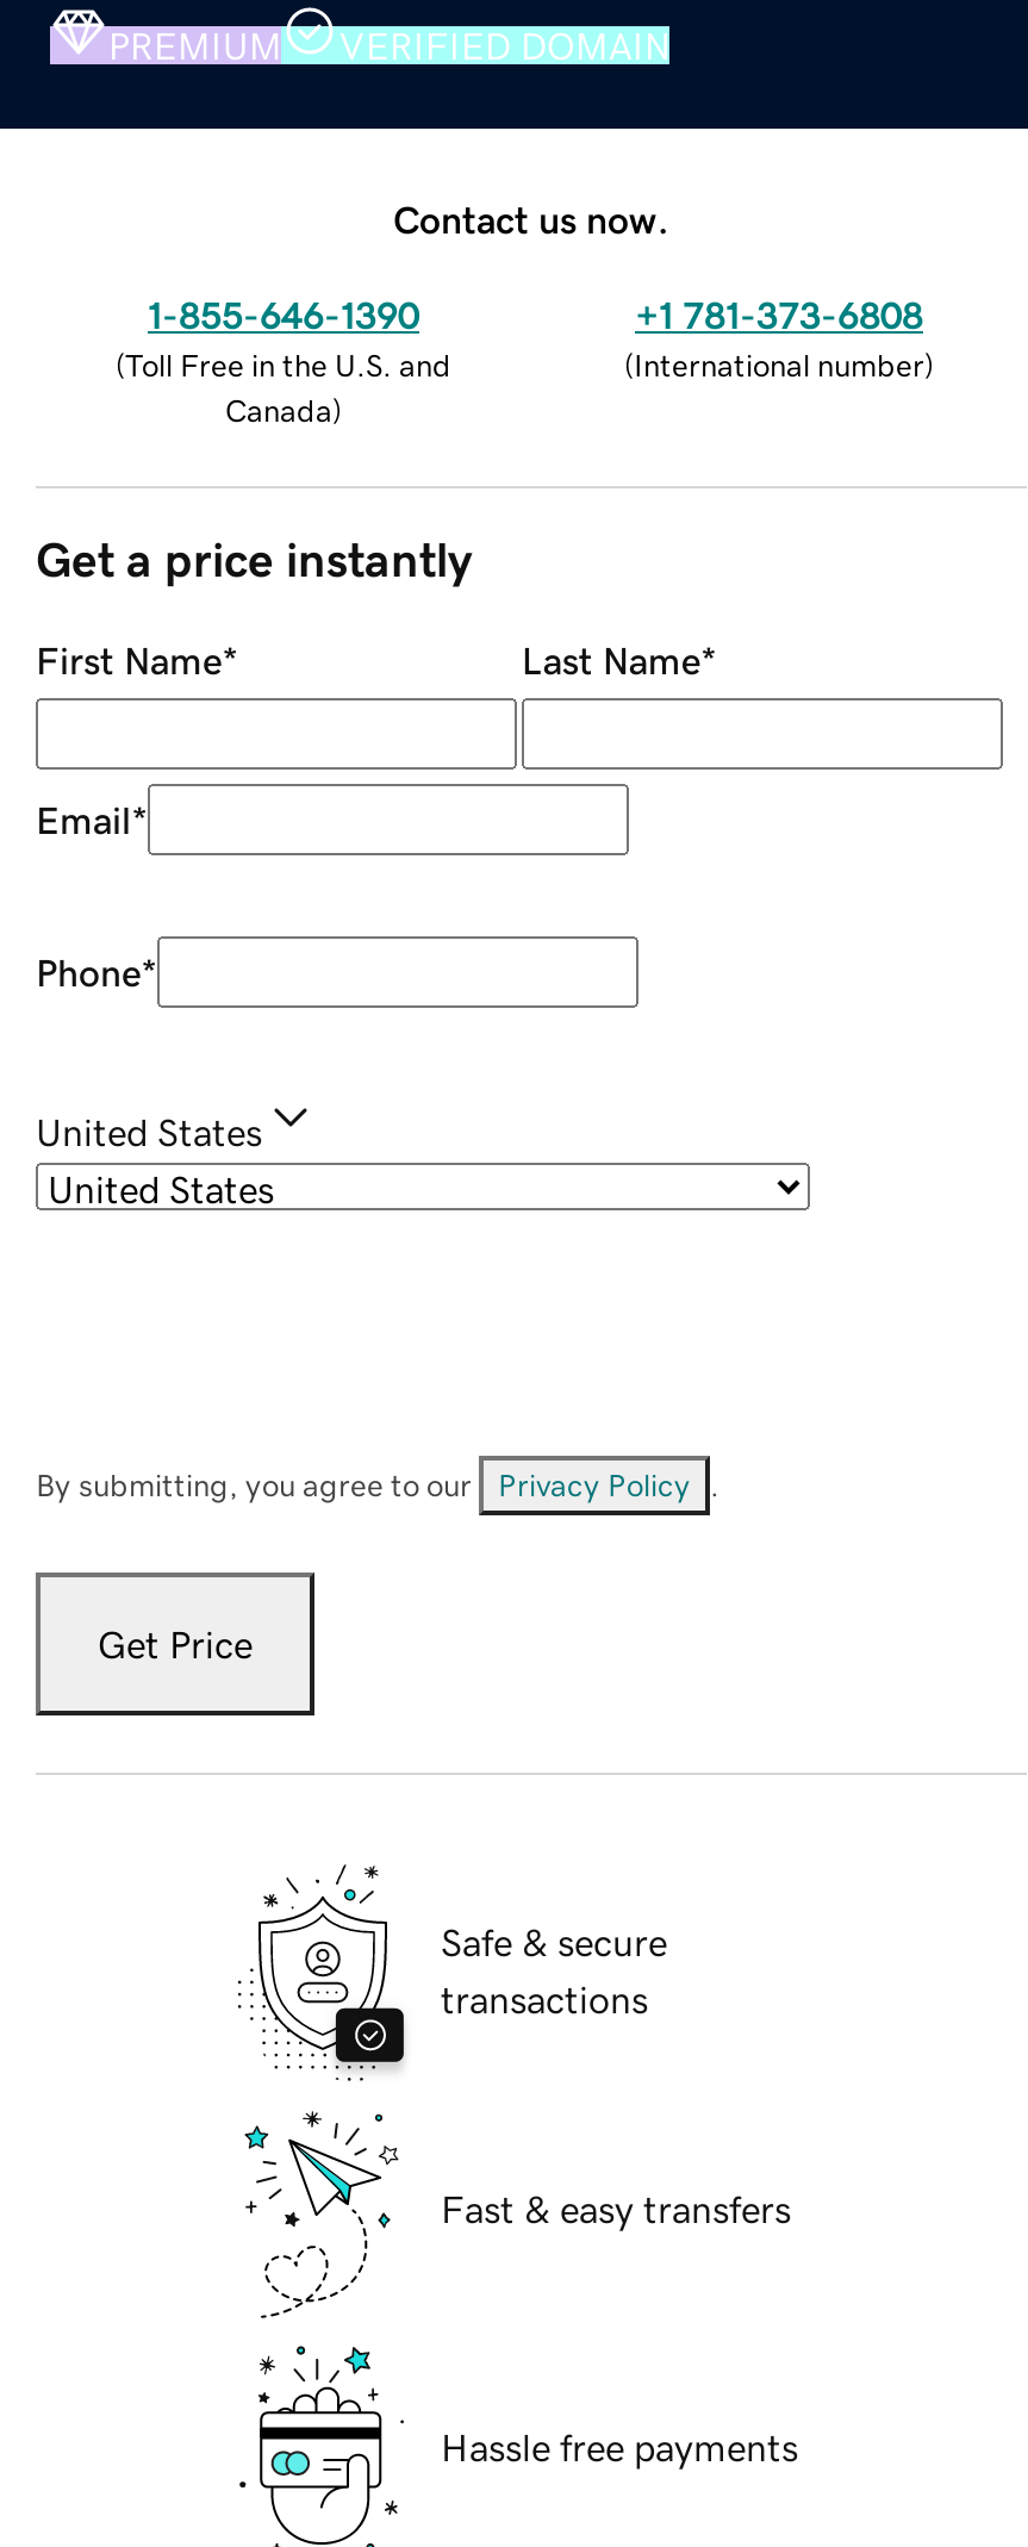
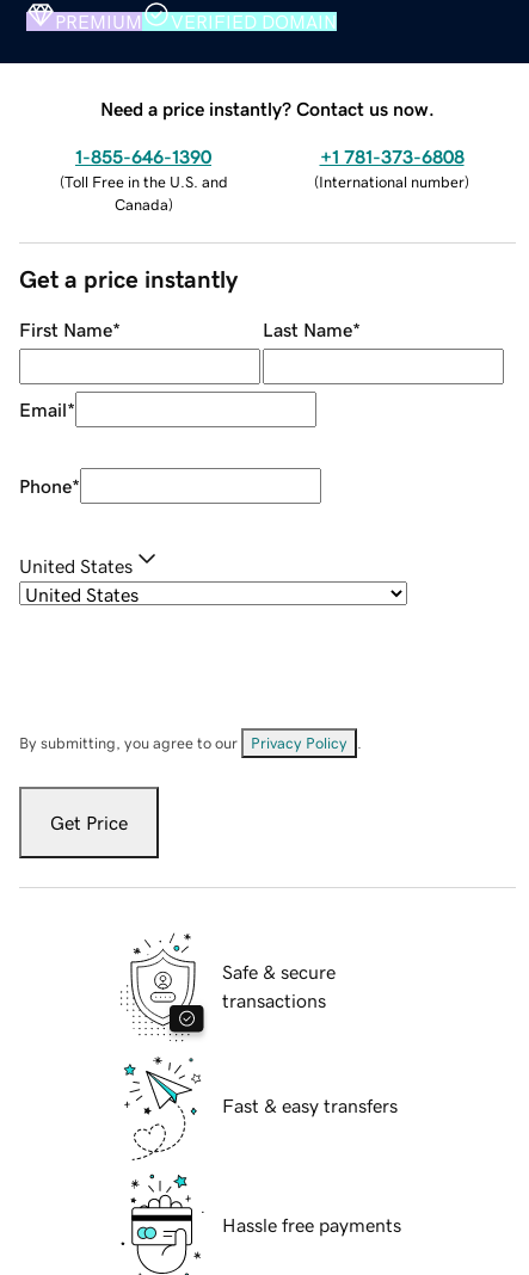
- Contact us now.
+ Need a price instantly? Contact us now.
